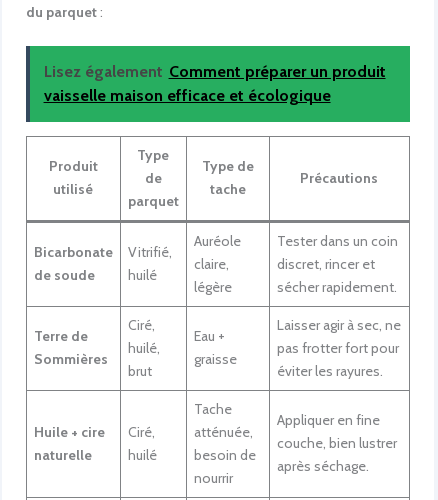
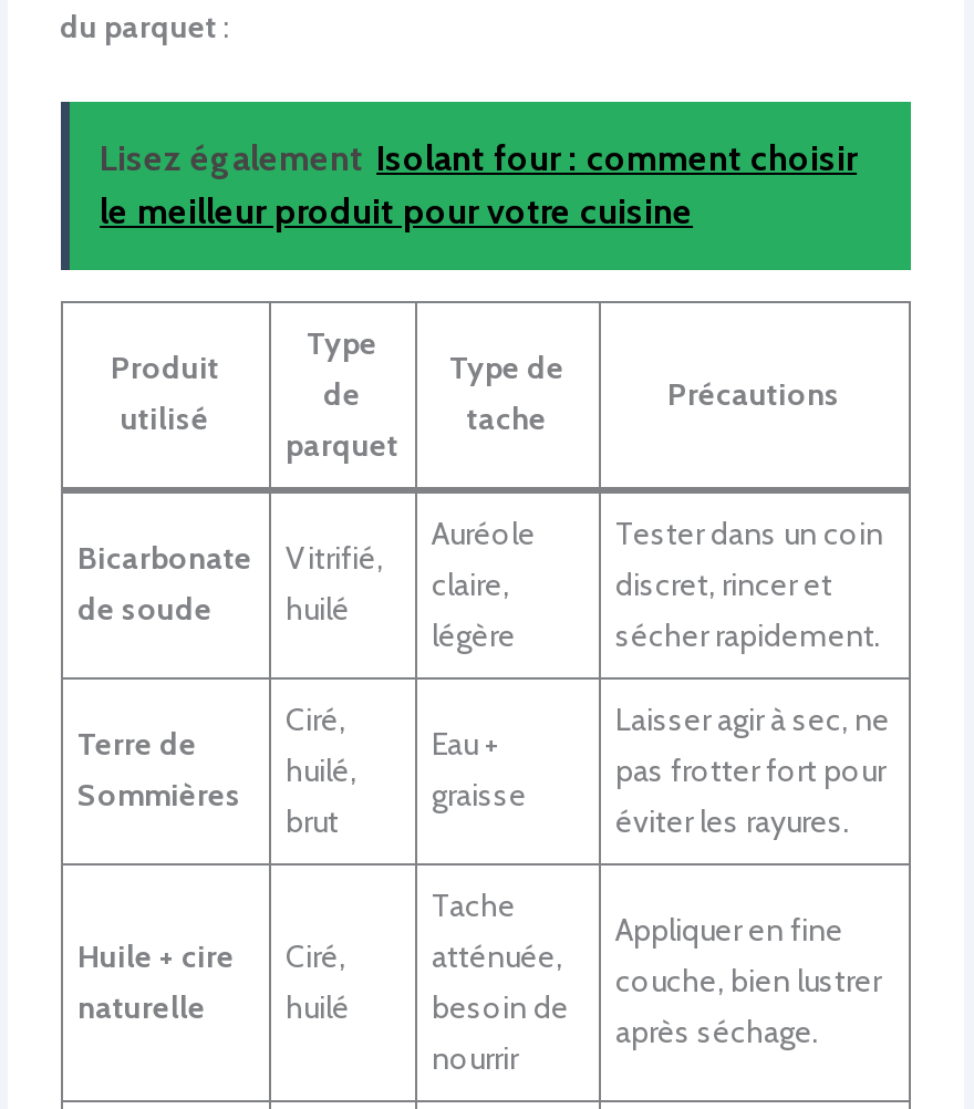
- Lisez également Comment préparer un produit
- vaisselle maison efficace et écologique
+ Lisez également Isolant four : comment choisir
+ le meilleur produit pour votre cuisine
